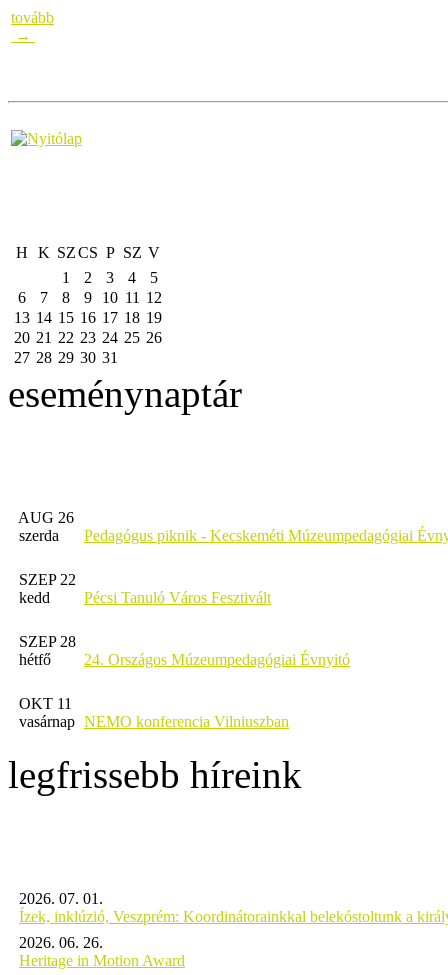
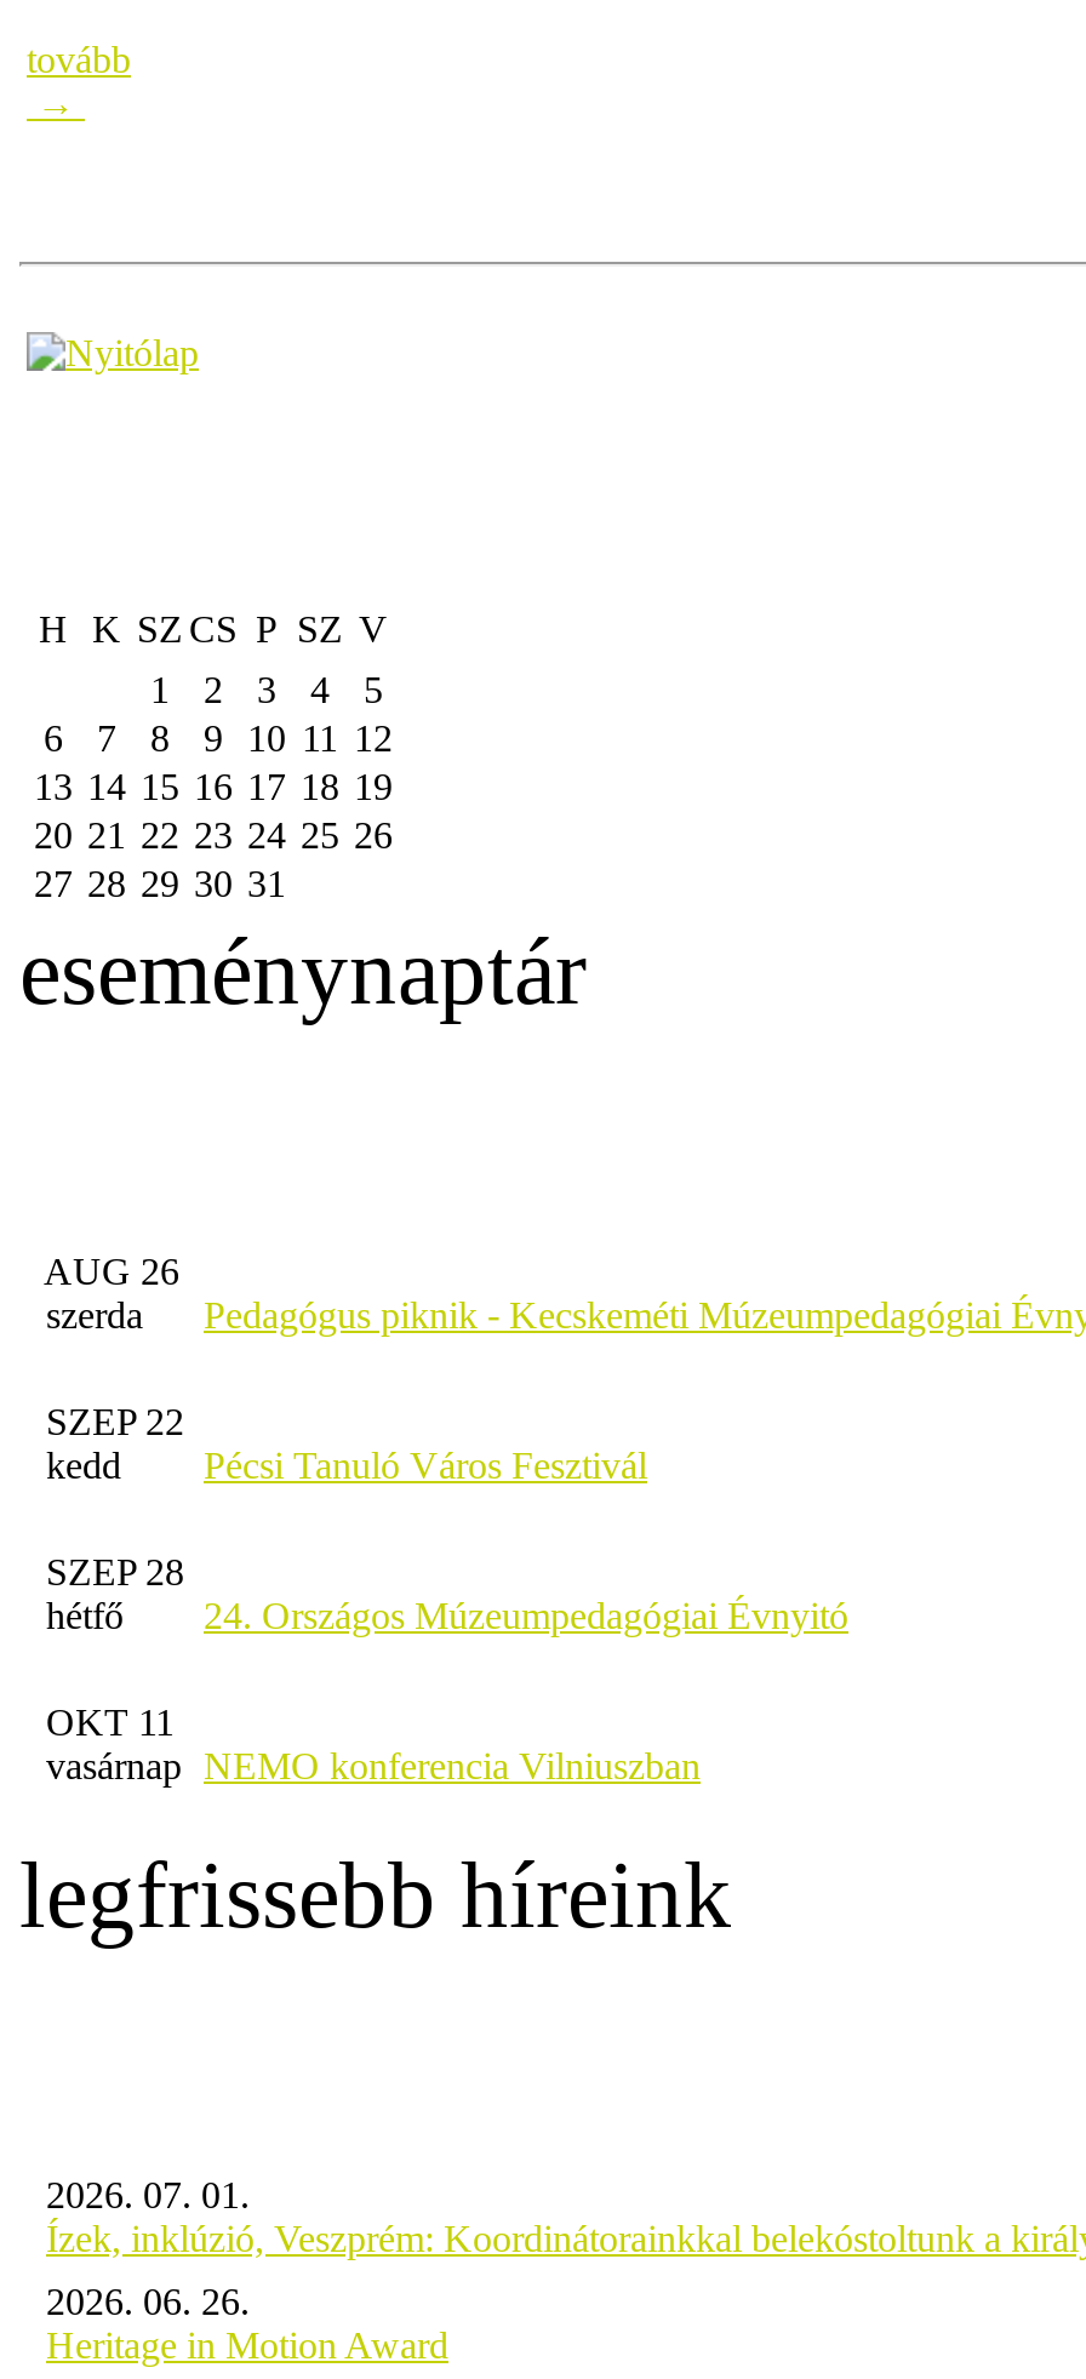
- Pécsi Tanuló Város Fesztivált
+ Pécsi Tanuló Város Fesztivál
